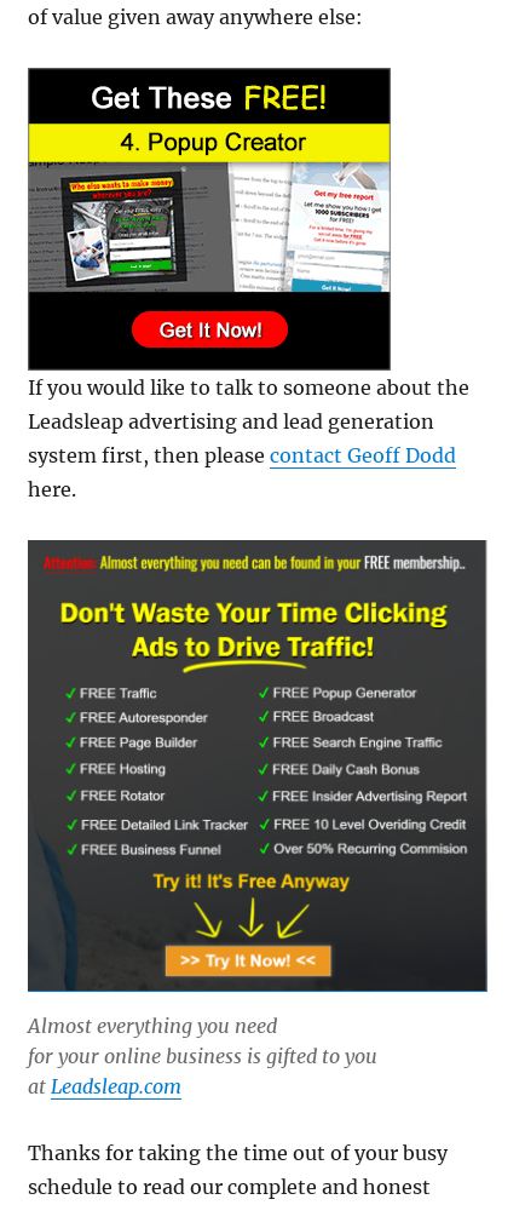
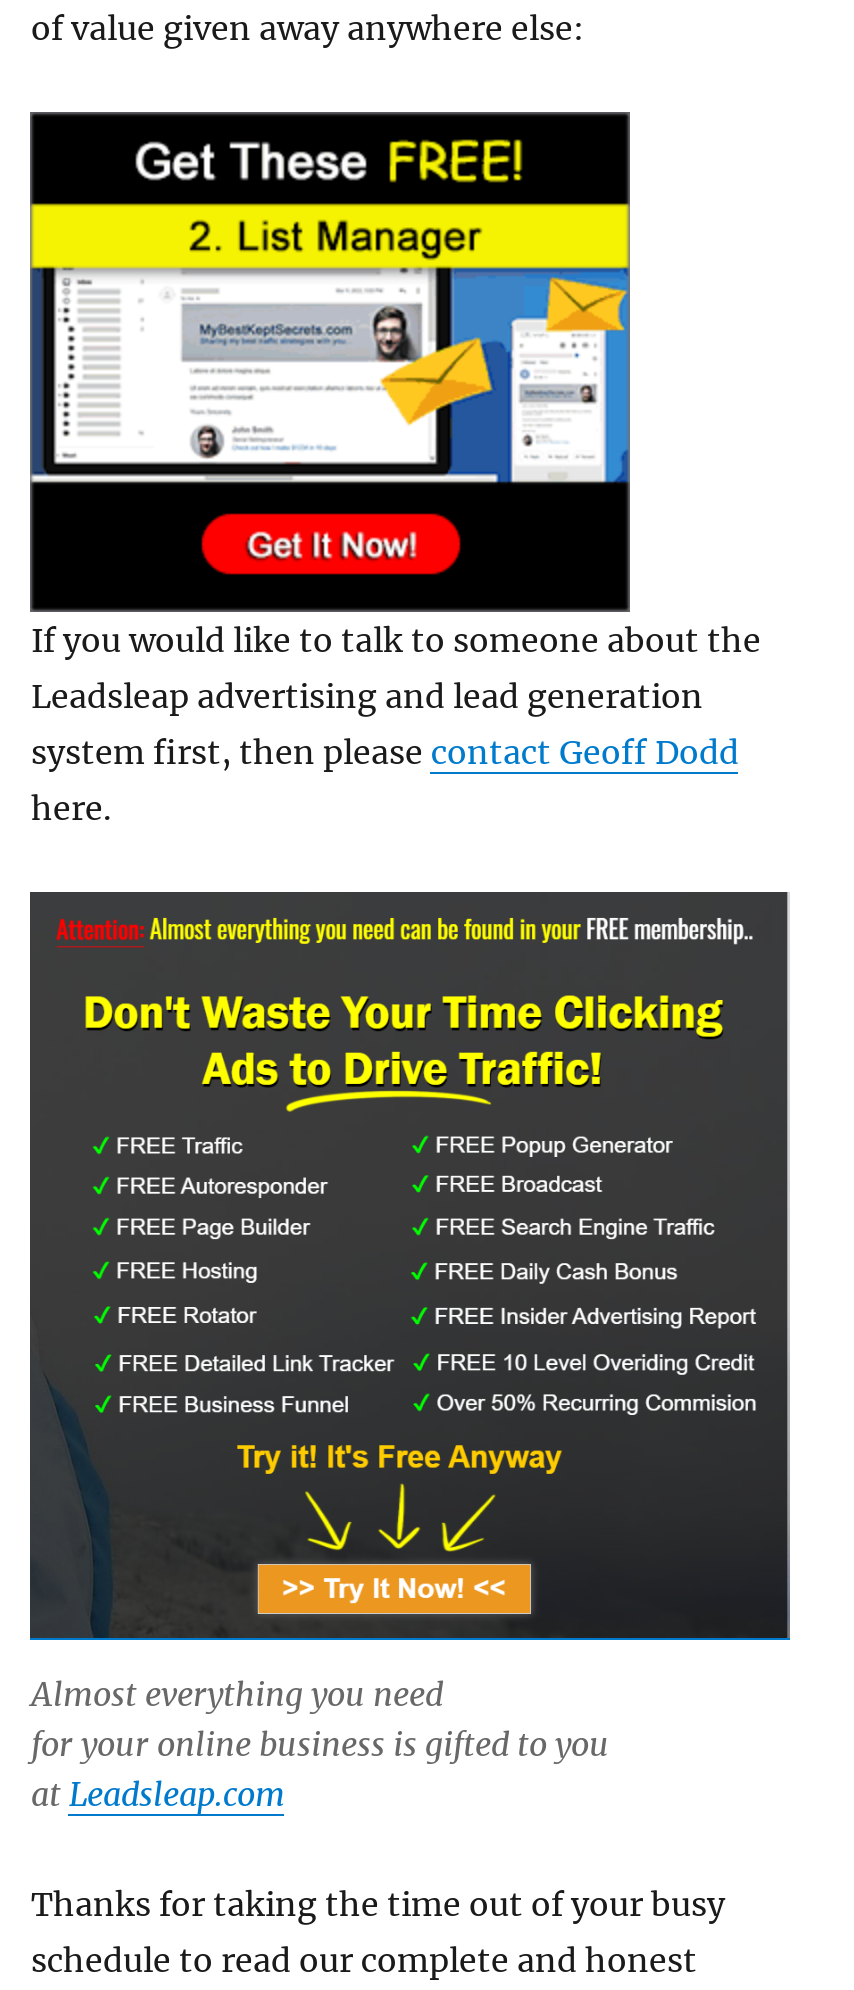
- [image]
+ [image]
